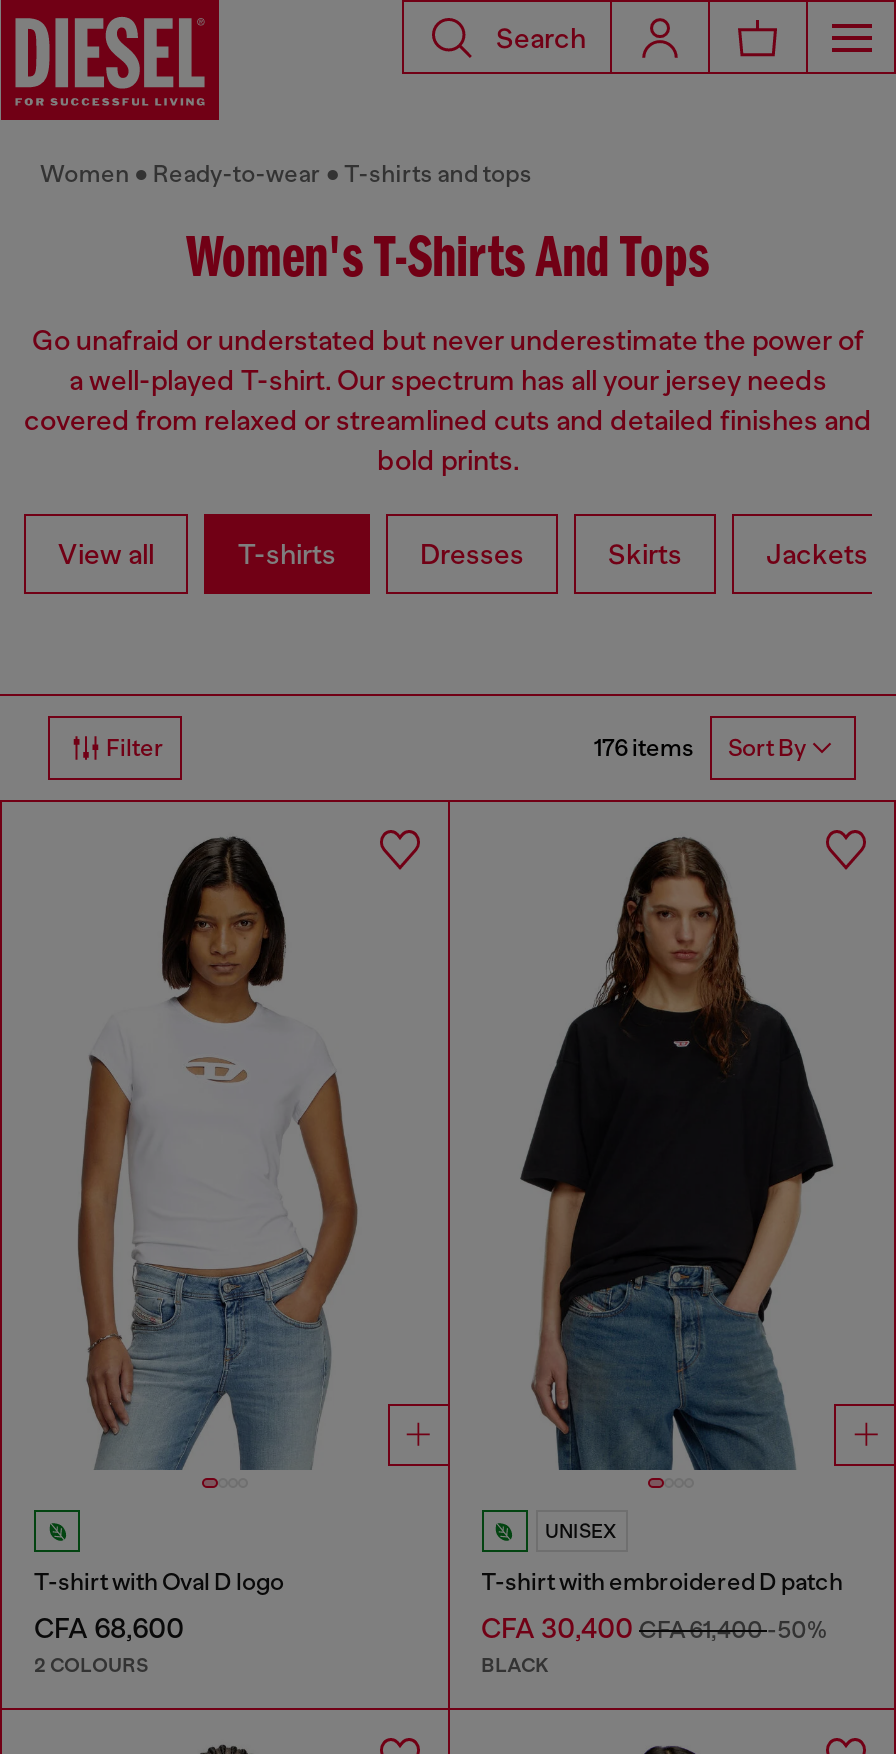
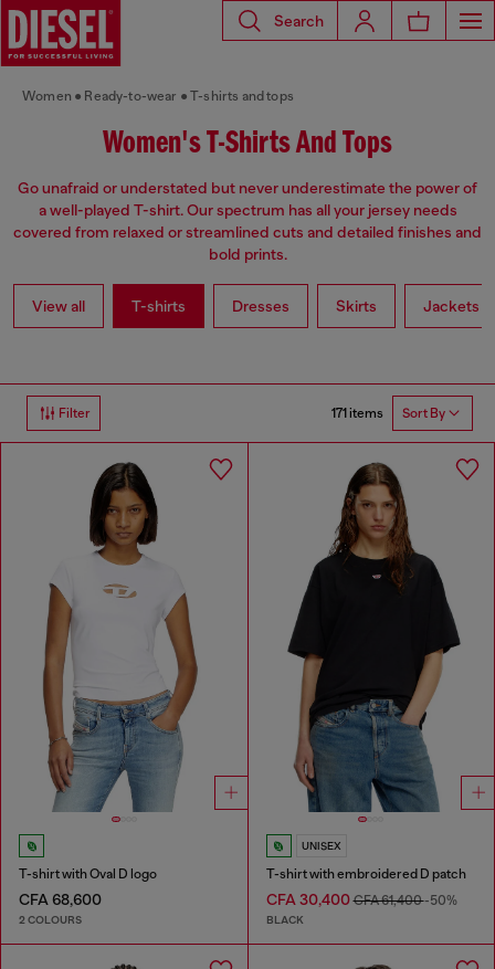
- 176 items Sort By
+ 171 items Sort By
